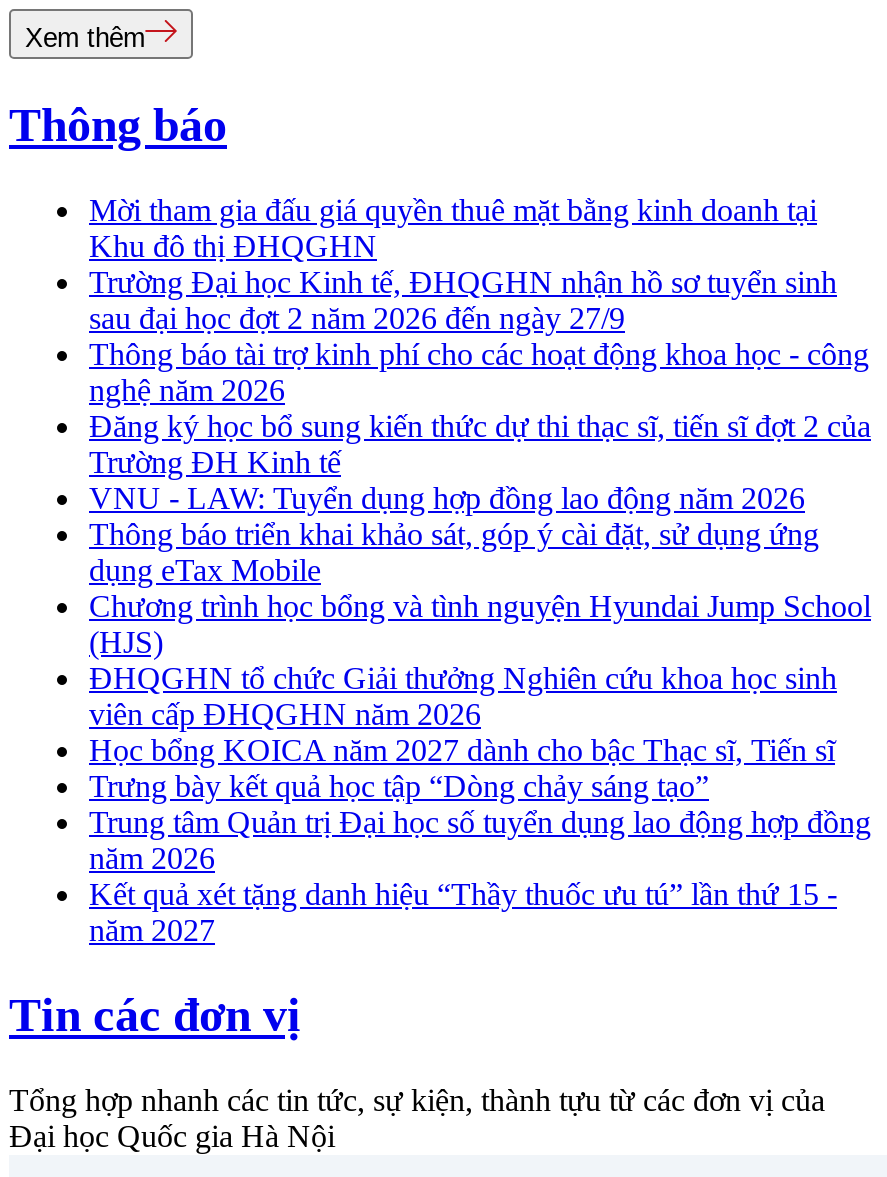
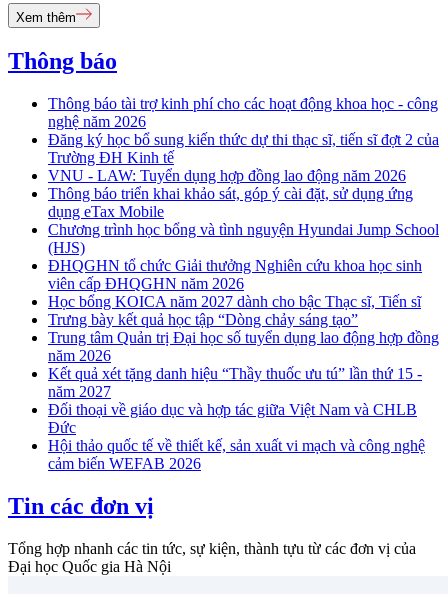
- Mời tham gia đấu giá quyền thuê mặt bằng kinh doanh tại
- Khu đô thị ĐHQGHN
- Trường Đại học Kinh tế, ĐHQGHN nhận hồ sơ tuyển sinh
- sau đại học đợt 2 năm 2026 đến ngày 27/9

moved up: Thông báo tài trợ kinh phí cho các hoạt động khoa học - công | nghệ năm 2026 | Đăng ký học bổ sung kiến thức dự thi thạc sĩ, tiến sĩ đợt 2 của | ... | Kết quả xét tặng danh hiệu “Thầy thuốc ưu tú” lần thứ 15 - | năm 2027

+ Đối thoại về giáo dục và hợp tác giữa Việt Nam và CHLB
+ Đức
+ Hội thảo quốc tế về thiết kế, sản xuất vi mạch và công nghệ
+ cảm biến WEFAB 2026
